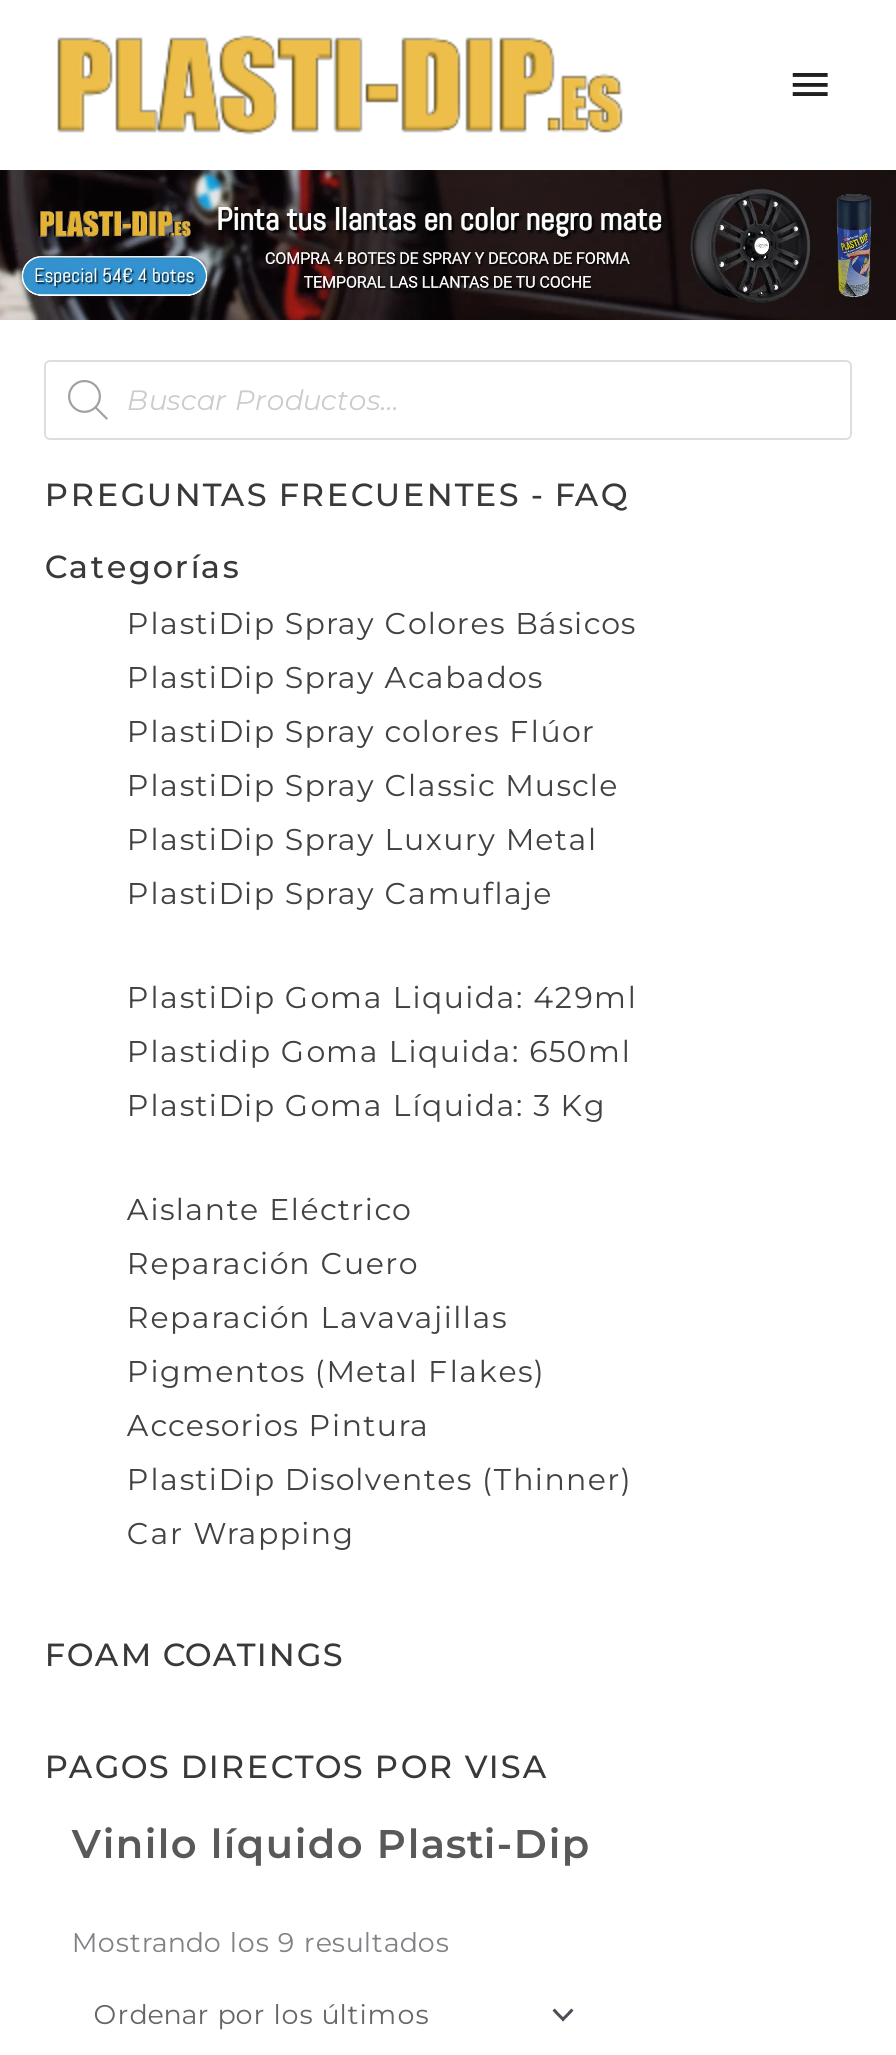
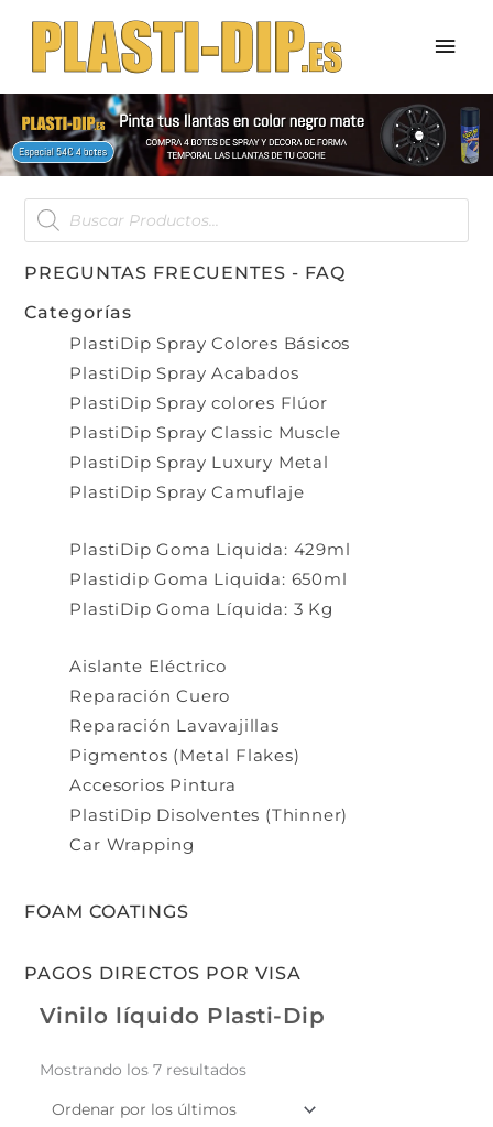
- Mostrando los 9 resultados
+ Mostrando los 7 resultados
